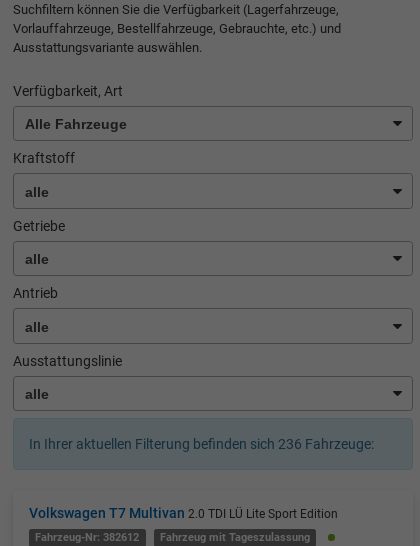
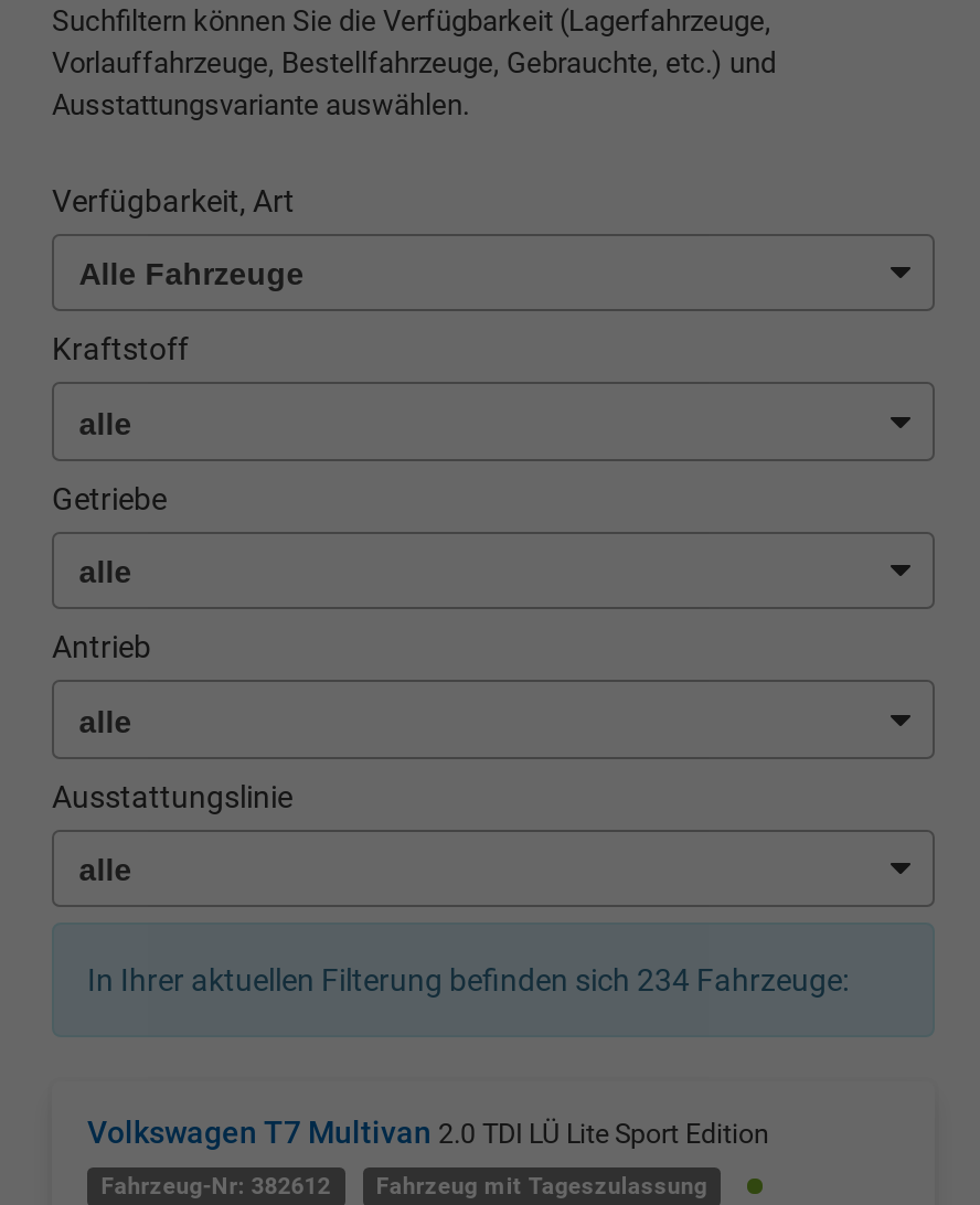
- In Ihrer aktuellen Filterung befinden sich 236 Fahrzeuge:
+ In Ihrer aktuellen Filterung befinden sich 234 Fahrzeuge:
